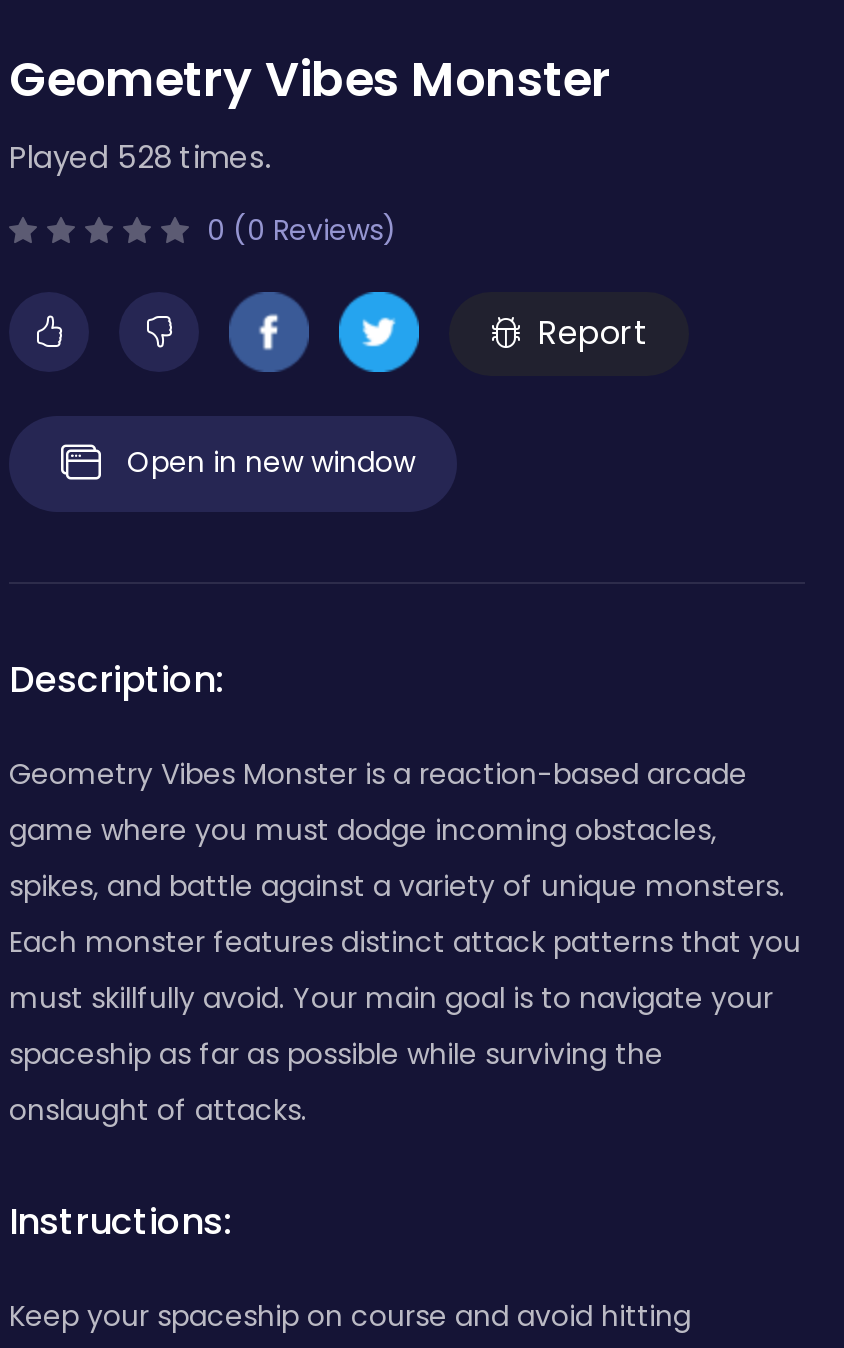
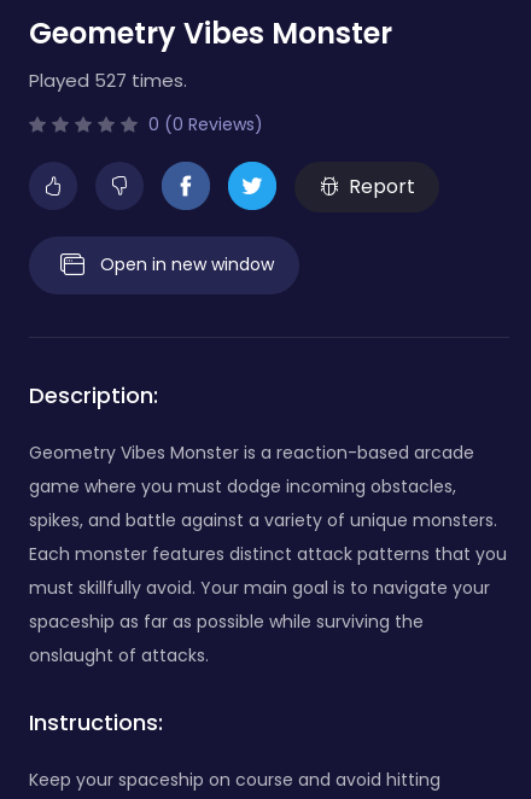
- Played 528 times.
+ Played 527 times.
